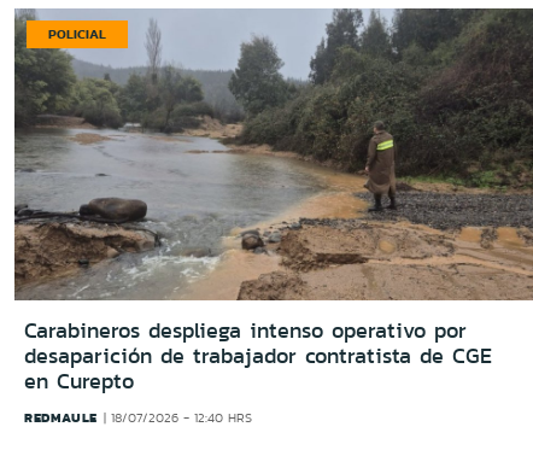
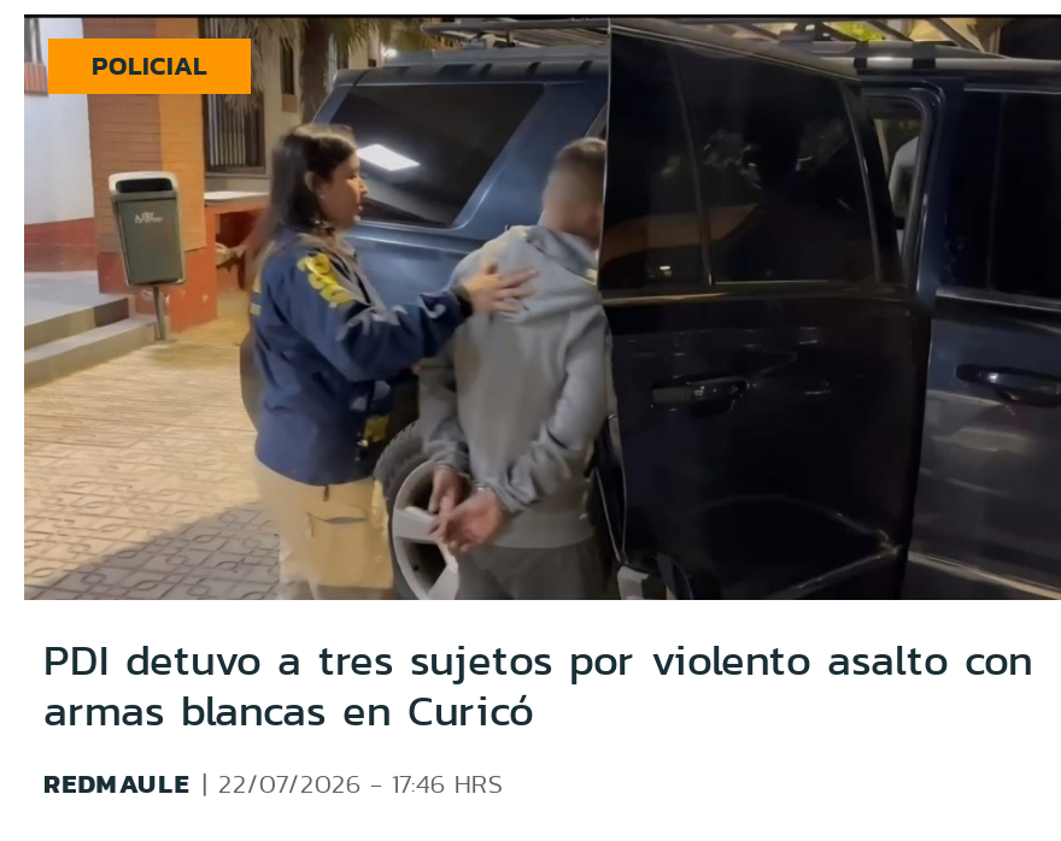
- [image]
- Carabineros despliega intenso operativo por
- desaparición de trabajador contratista de CGE
- en Curepto
+ [image]
+ PDI detuvo a tres sujetos por violento asalto con
+ armas blancas en Curicó

- REDMAULE 18/07/2026 - 12:40 HRS
+ REDMAULE 22/07/2026 - 17:46 HRS
